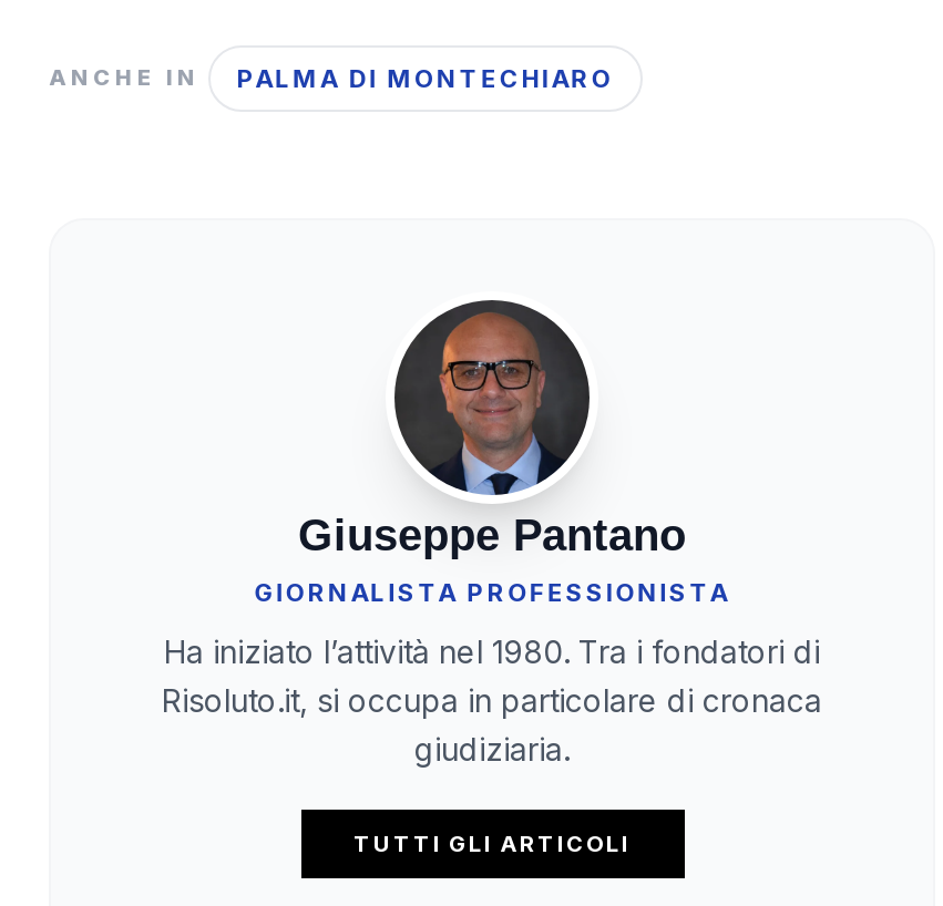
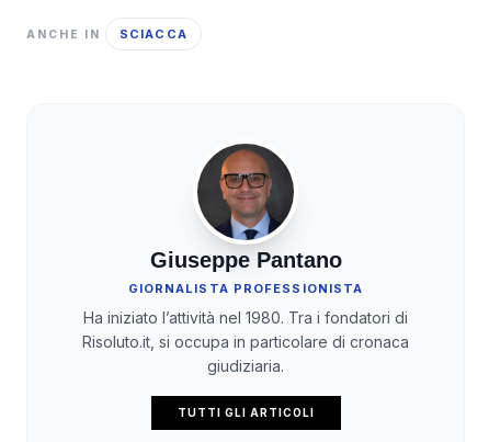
- PALMA DI MONTECHIARO
+ SCIACCA
